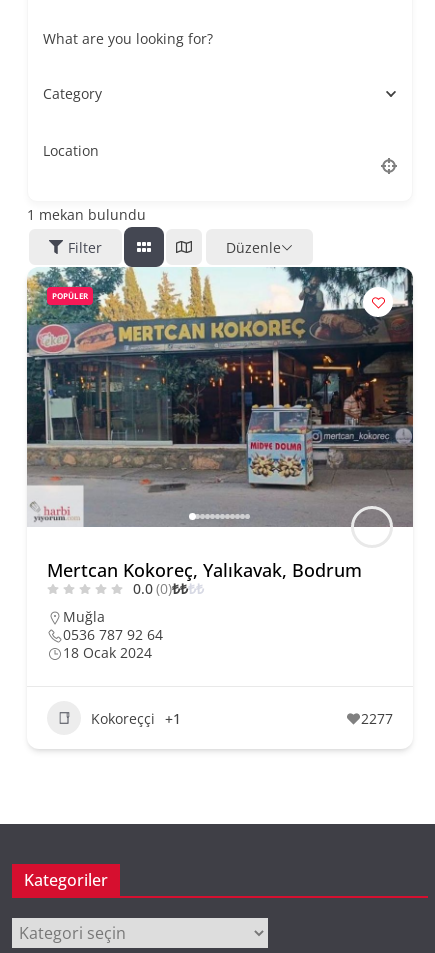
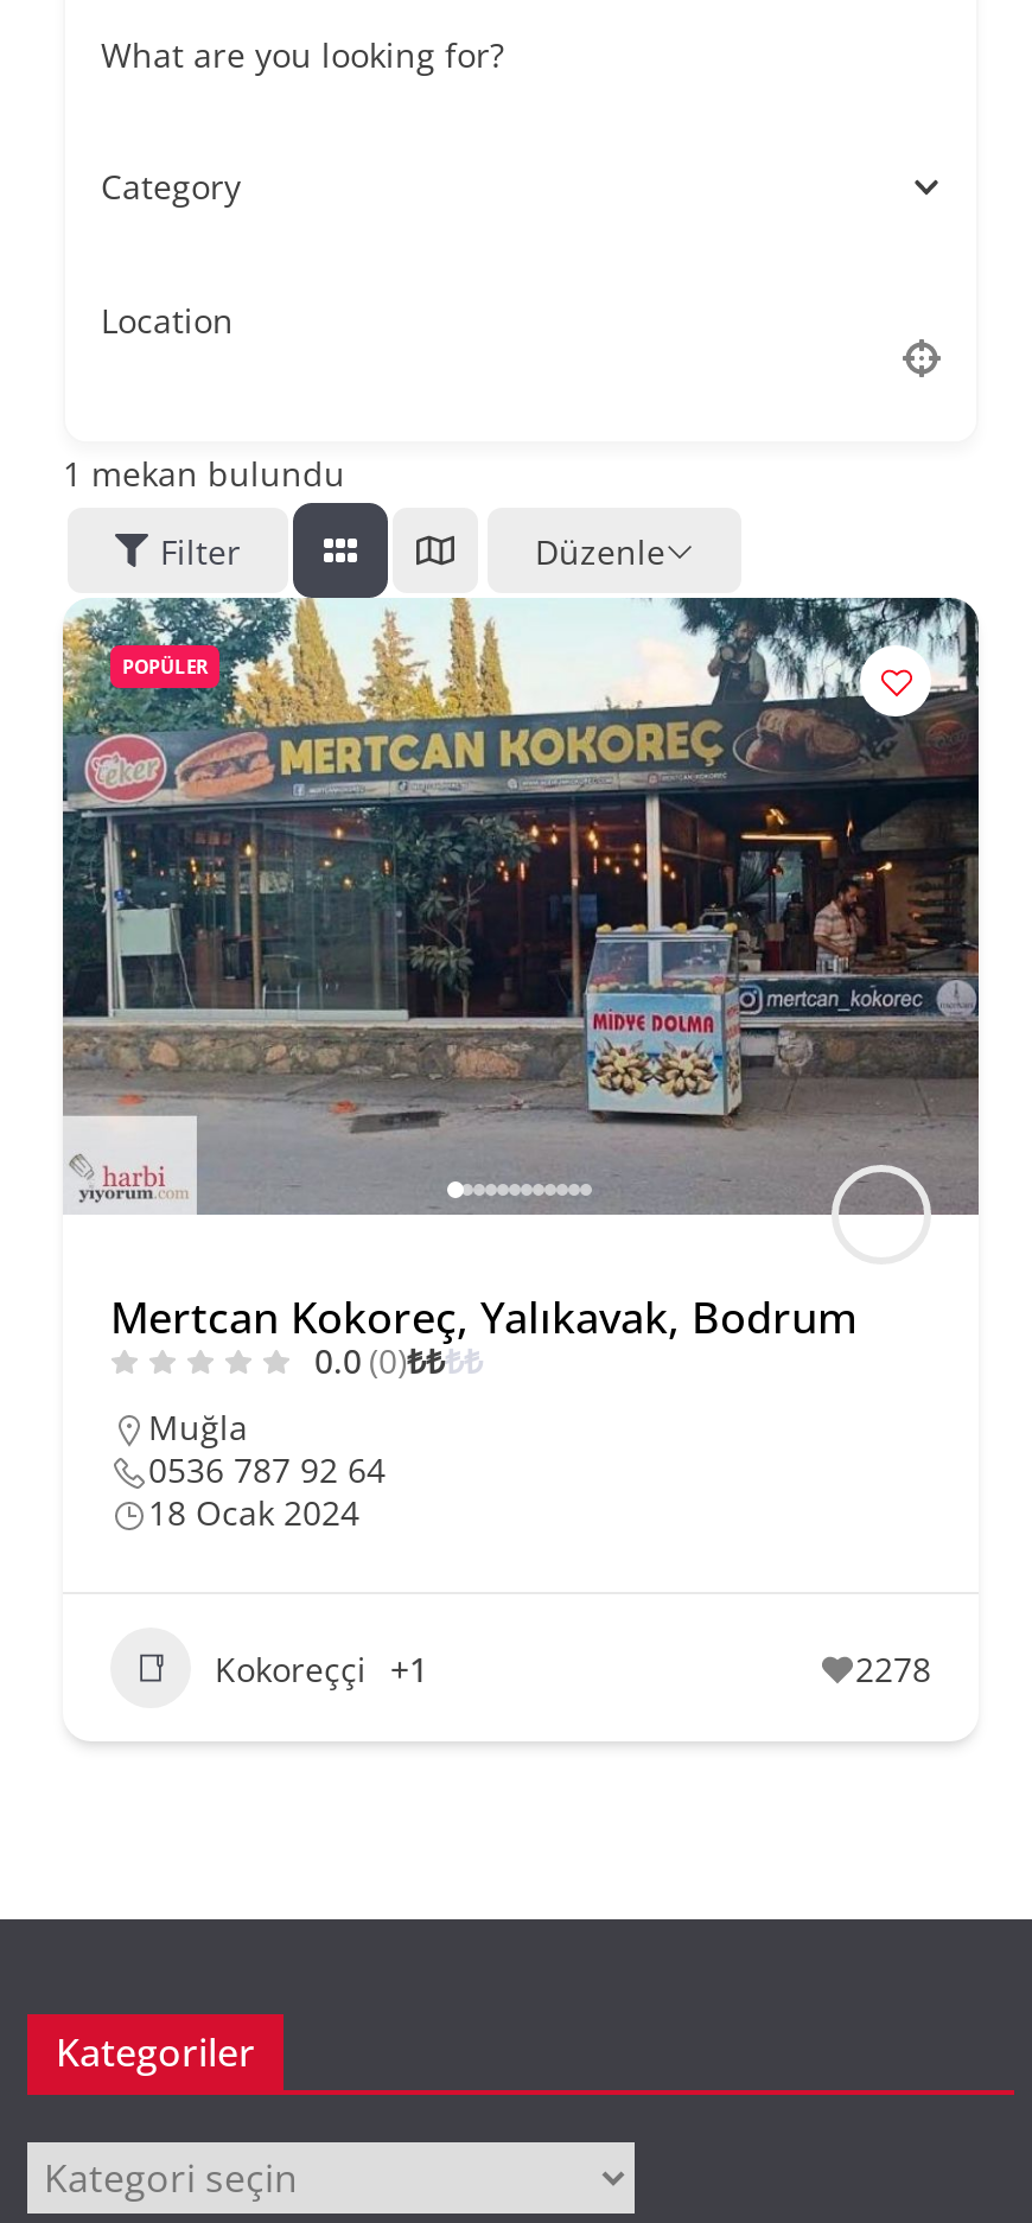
- 2277
+ 2278
